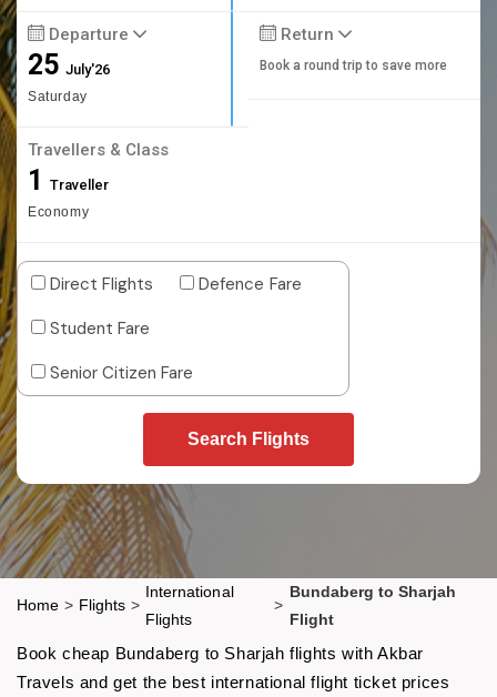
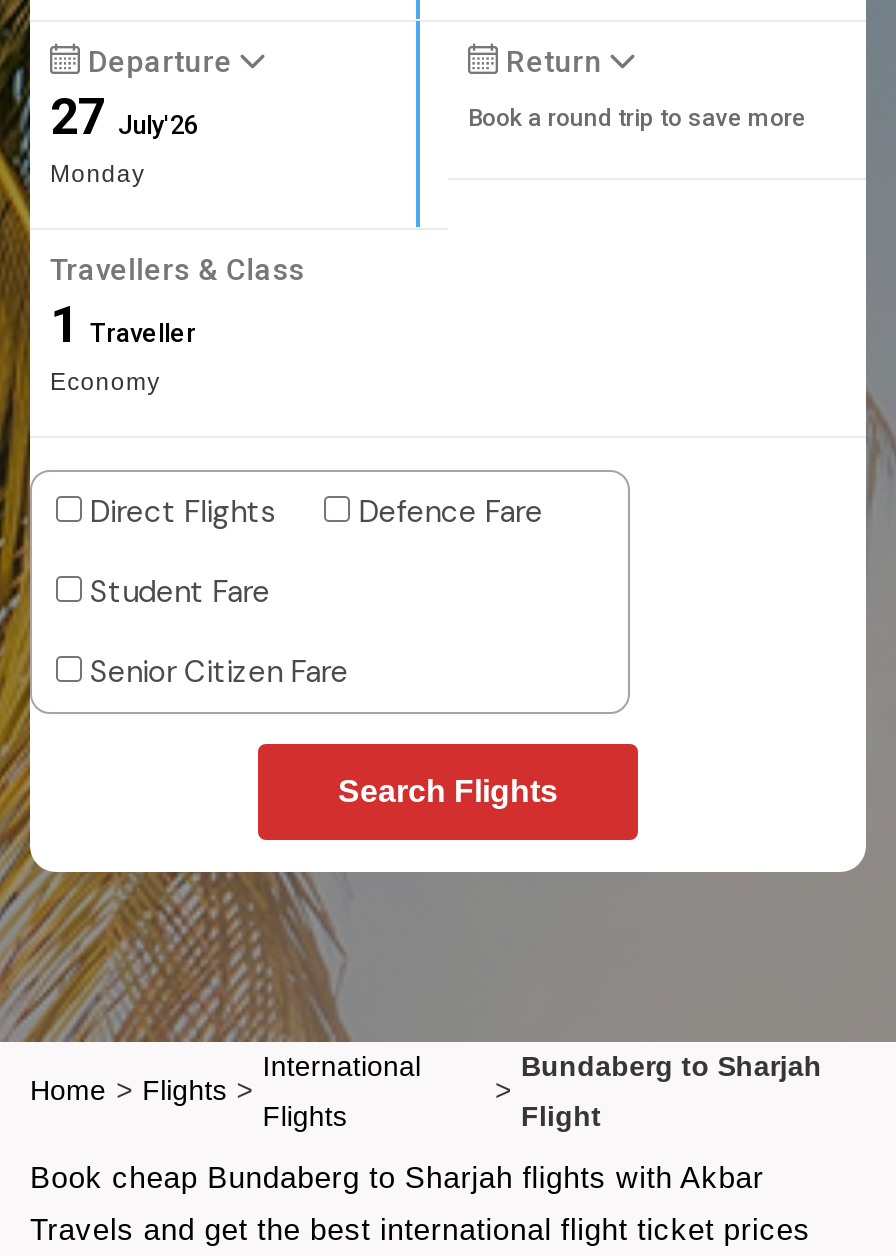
- 25 July'26
- Saturday
+ 27 July'26
+ Monday
